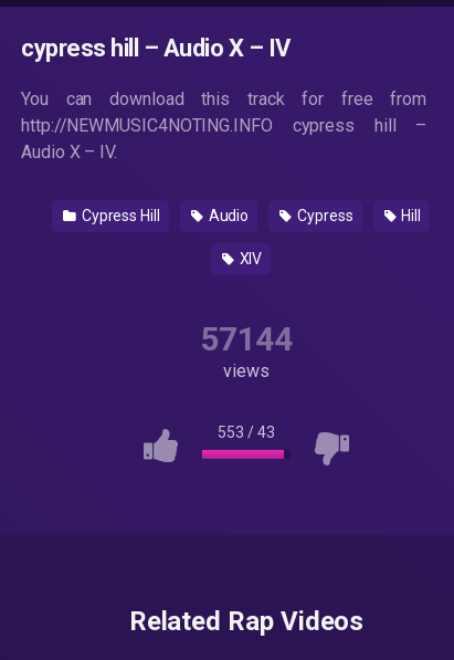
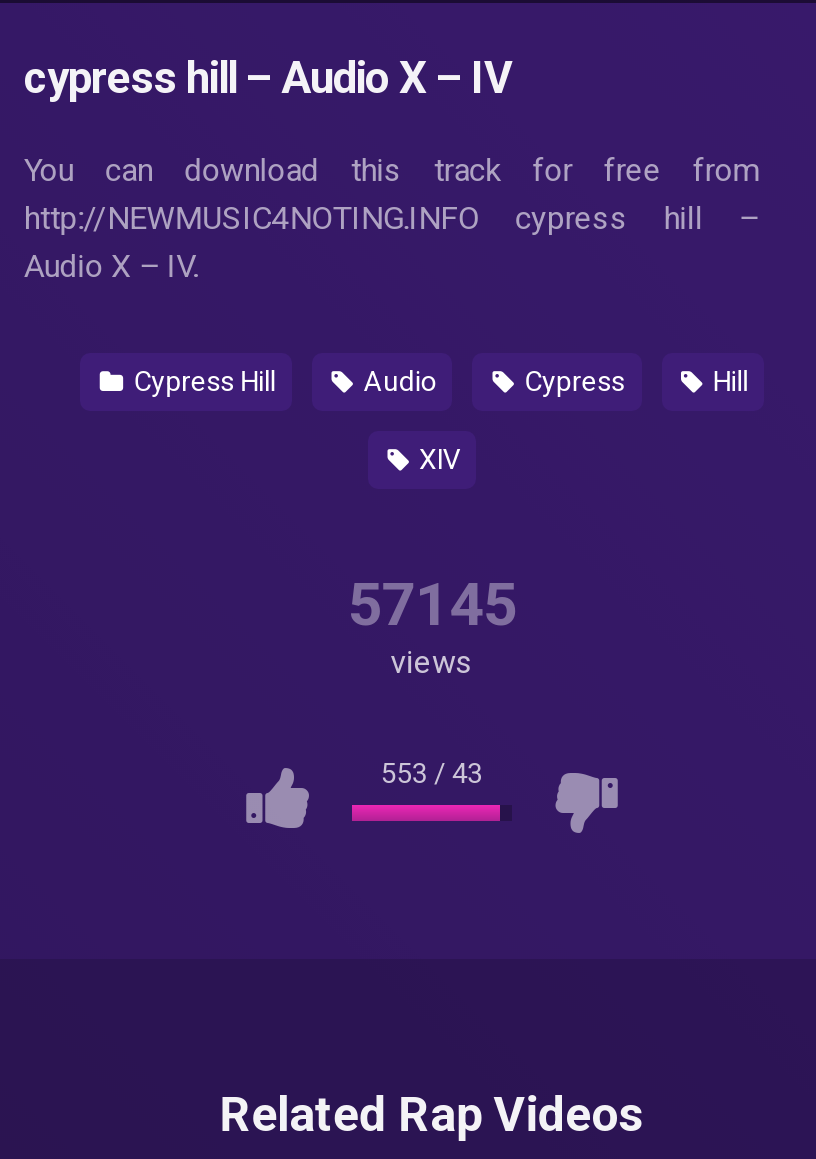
- 57144
+ 57145
